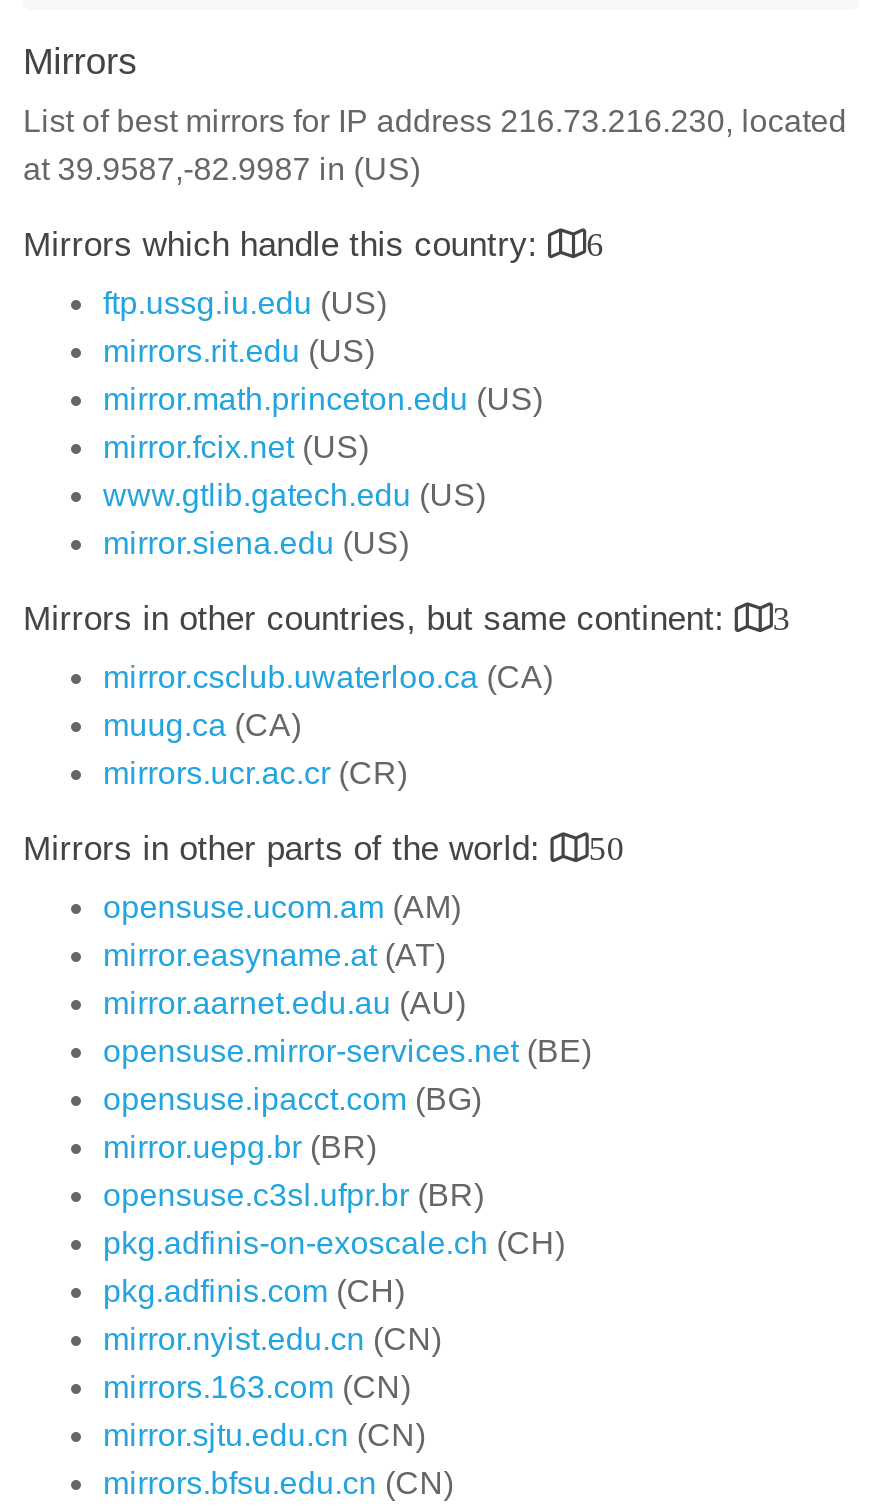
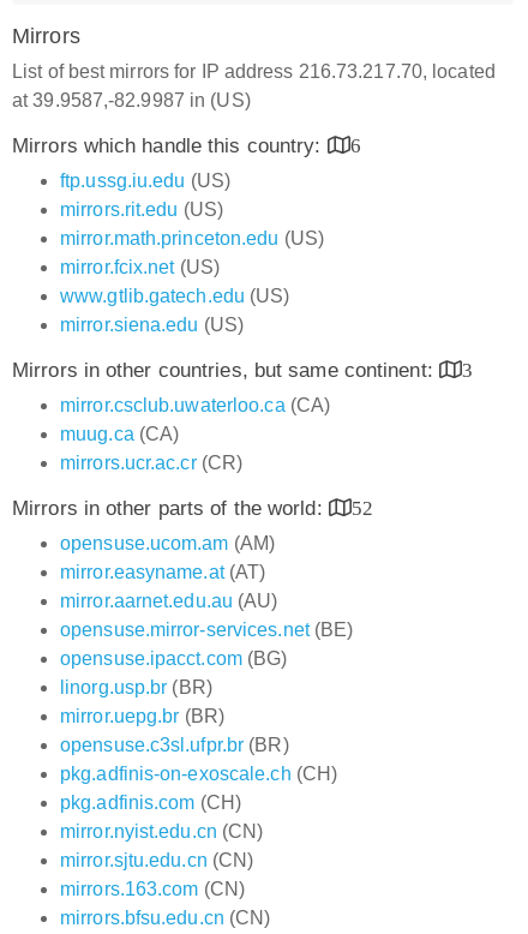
- List of best mirrors for IP address 216.73.216.230, located
+ List of best mirrors for IP address 216.73.217.70, located

- Mirrors in other parts of the world: 50
+ Mirrors in other parts of the world: 52

+ linorg.usp.br (BR)

moved down: mirrors.163.com (CN)
